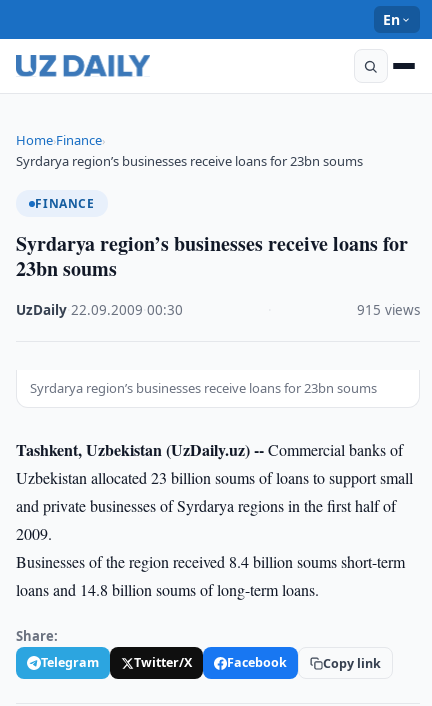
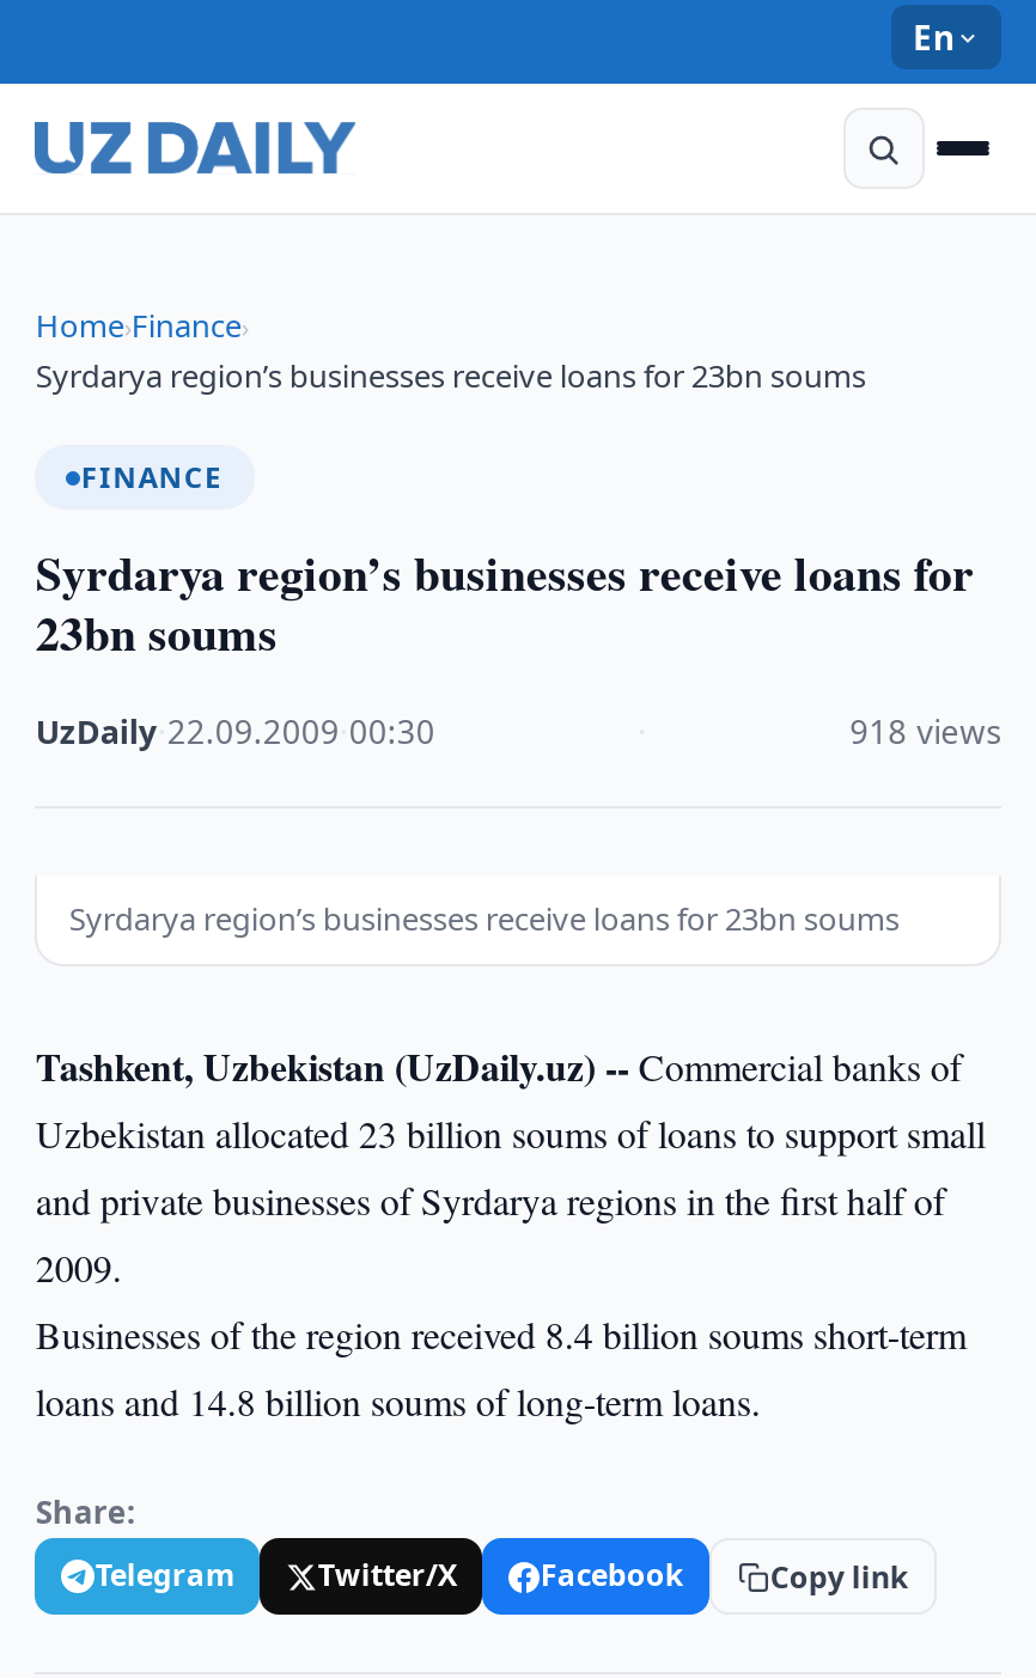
- 915 views
+ 918 views
